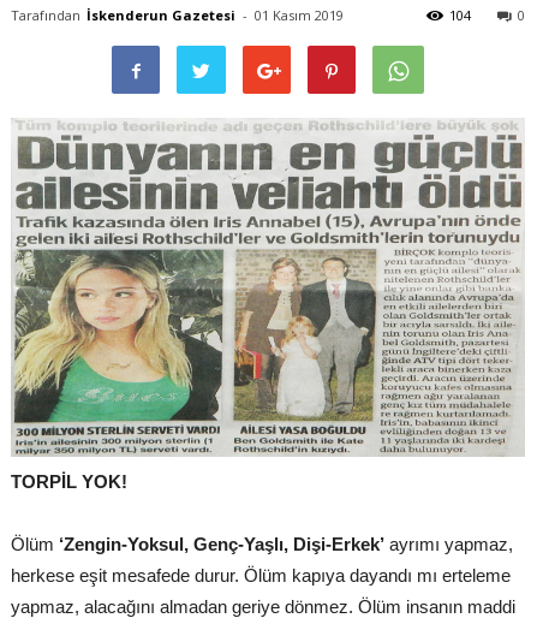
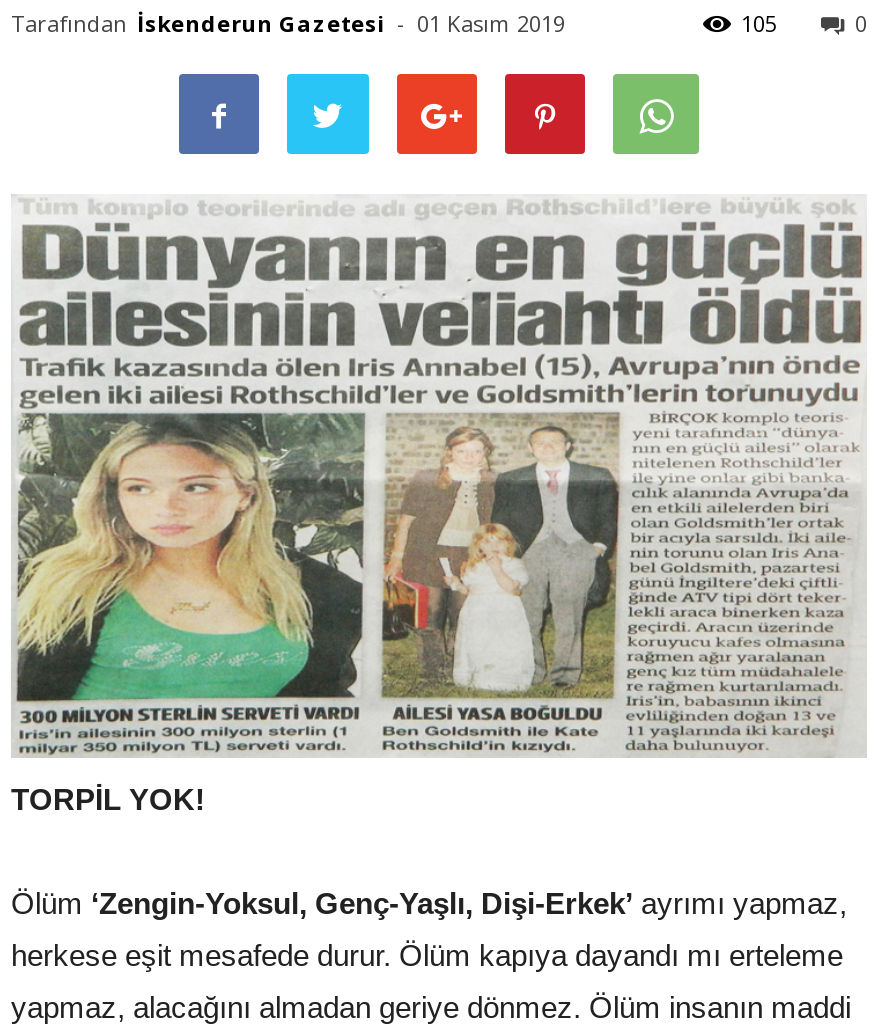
- 104
+ 105
